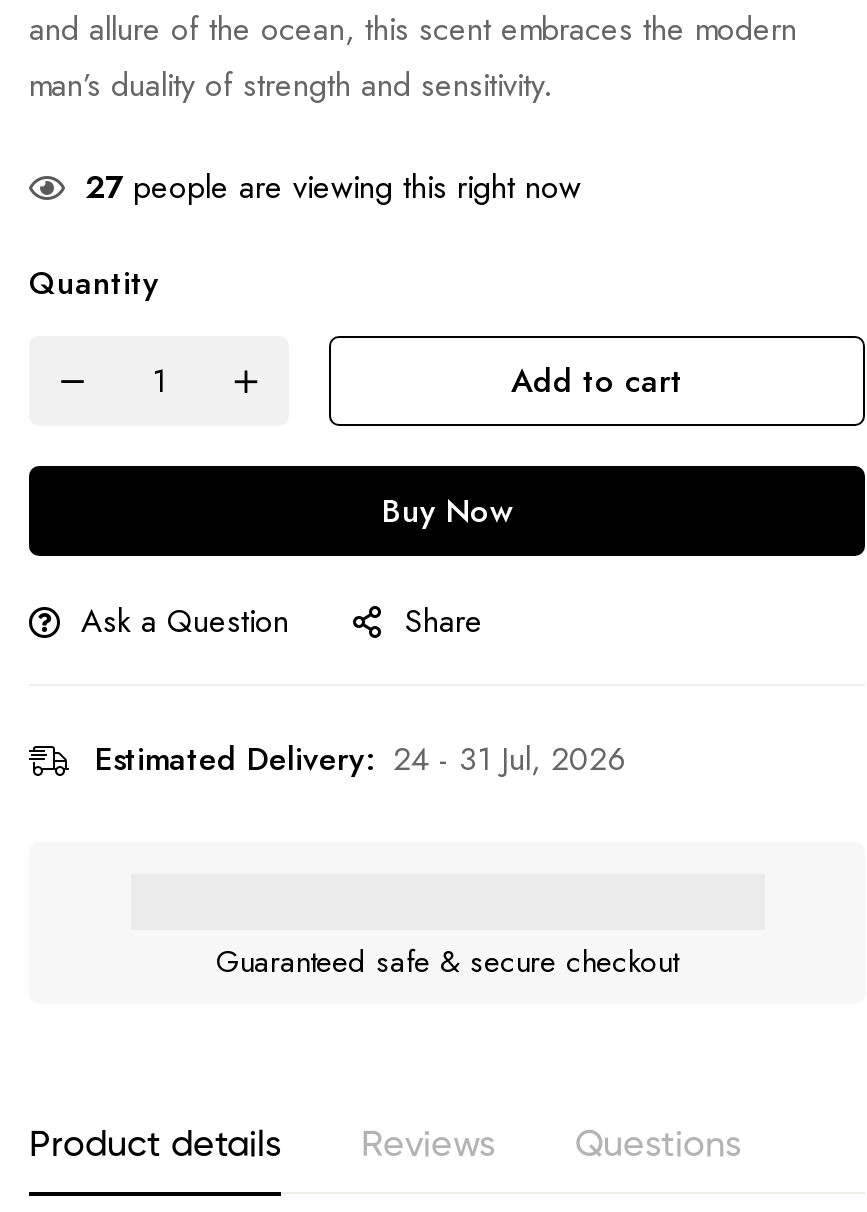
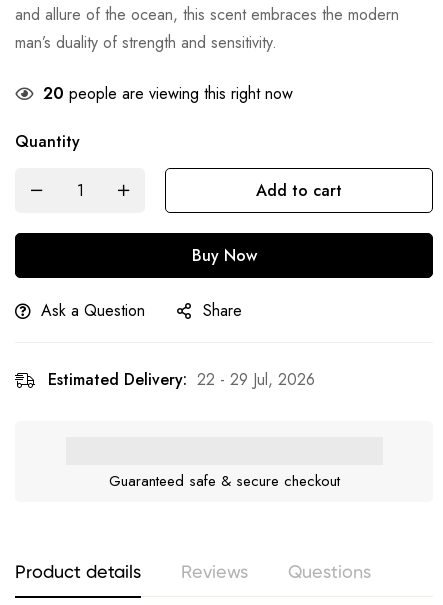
- 27 people are viewing this right now
+ 20 people are viewing this right now

- Estimated Delivery: 24 - 31 Jul, 2026
+ Estimated Delivery: 22 - 29 Jul, 2026
